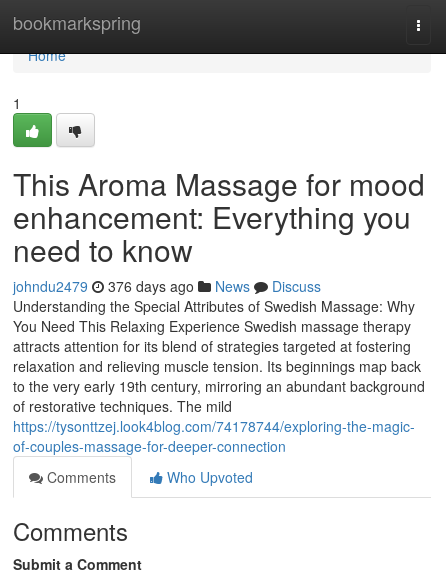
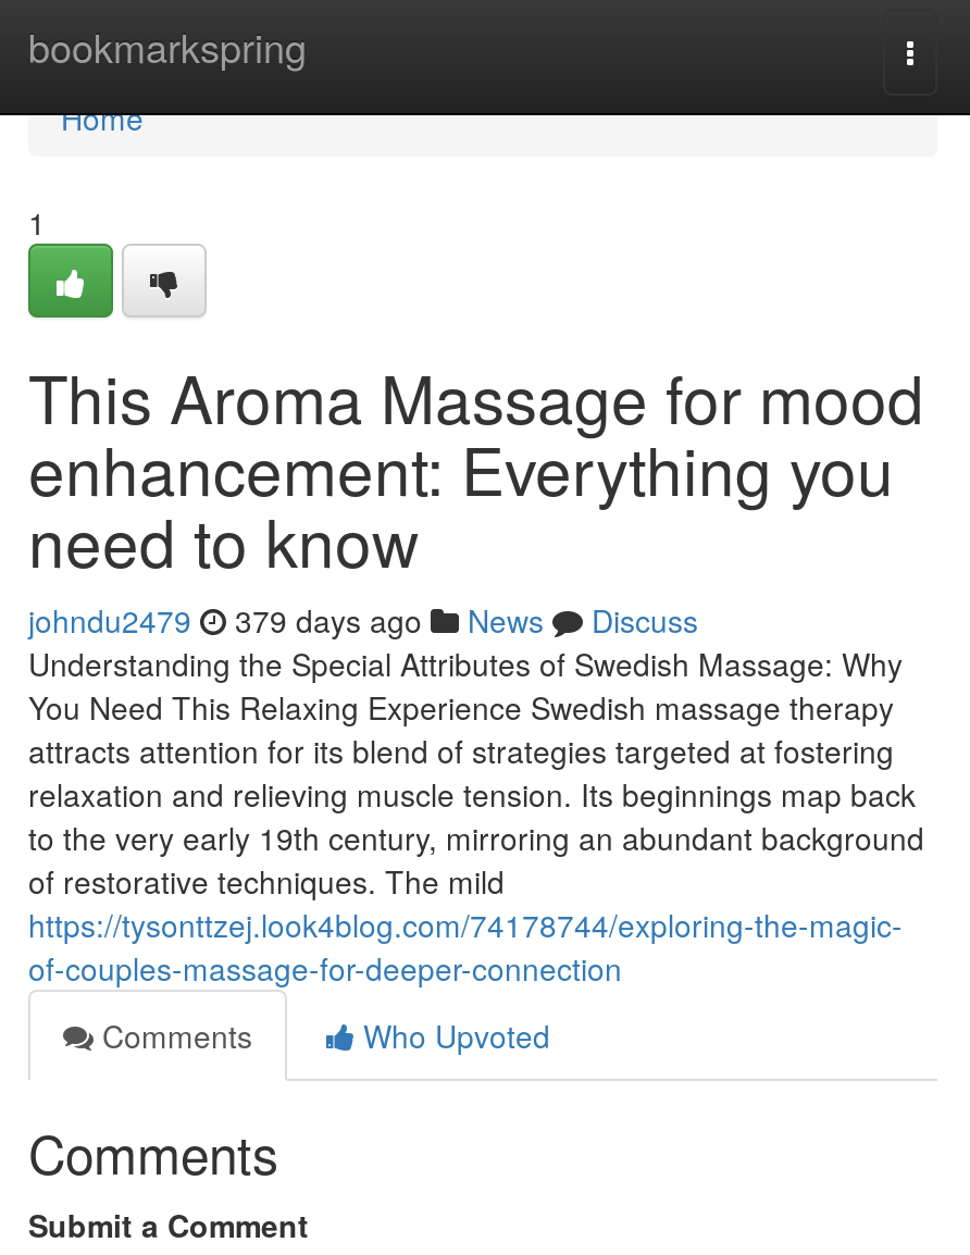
- johndu2479 376 days ago News Discuss
+ johndu2479 379 days ago News Discuss
